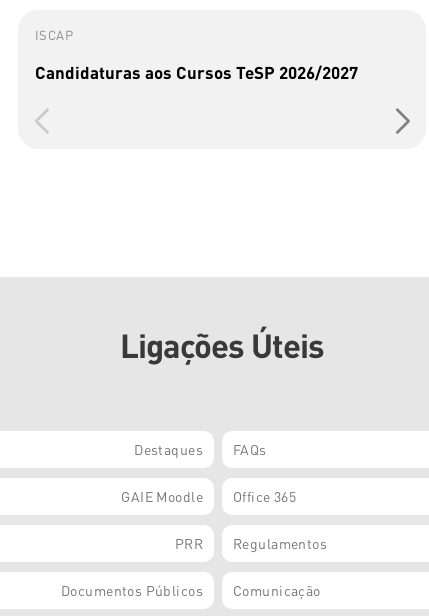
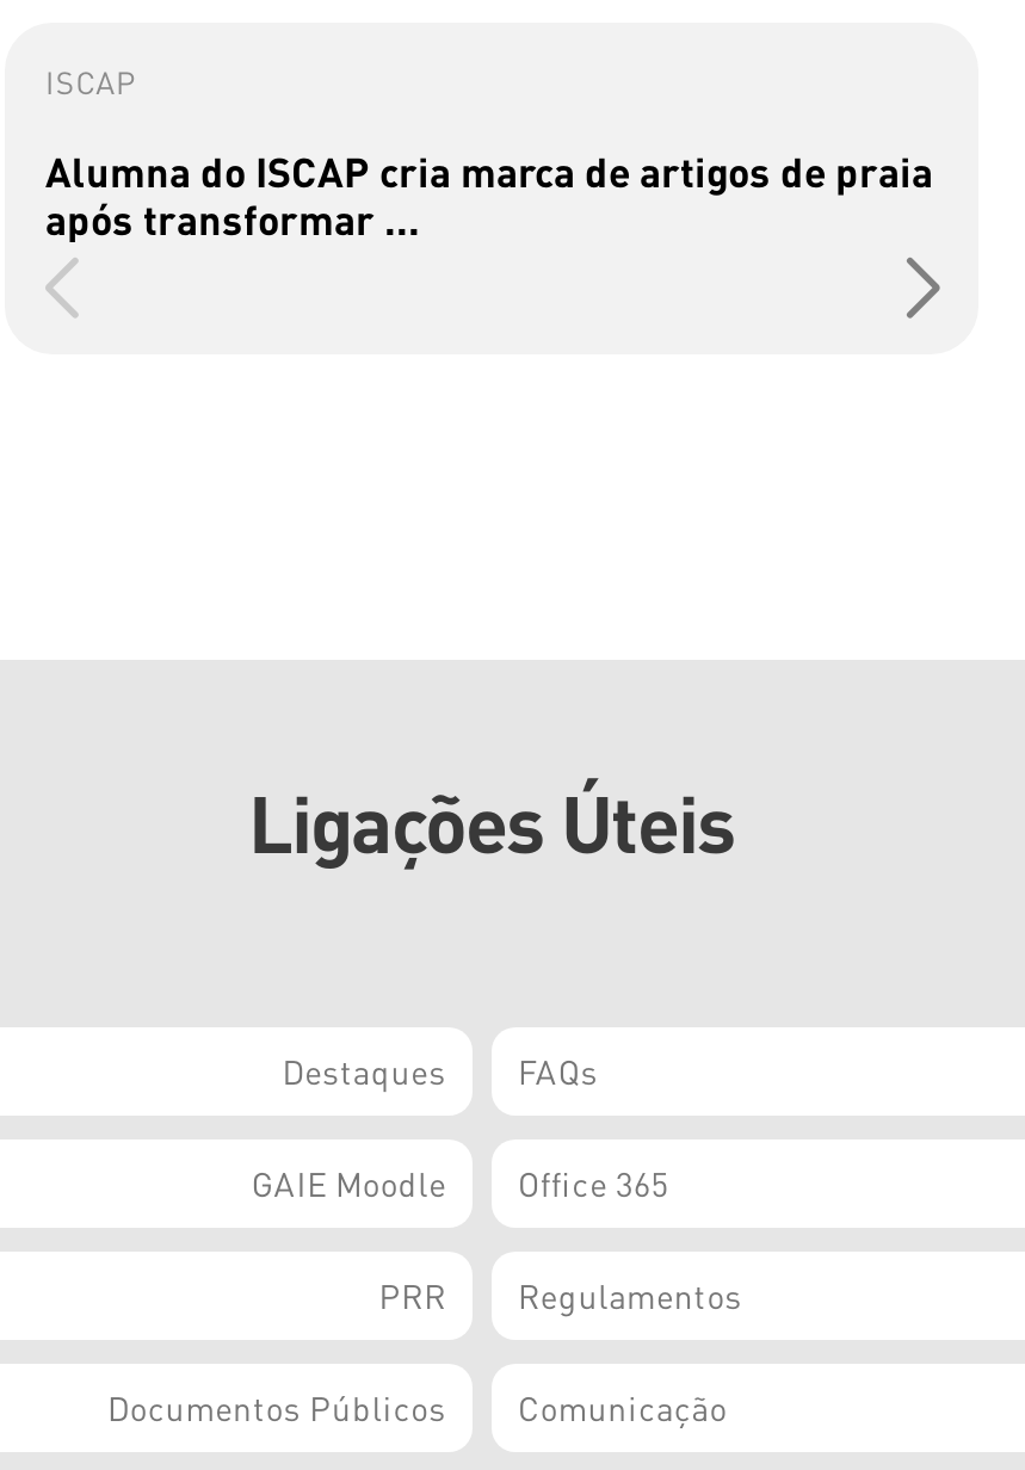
- Candidaturas aos Cursos TeSP 2026/2027
+ Alumna do ISCAP cria marca de artigos de praia
+ após transformar ...
